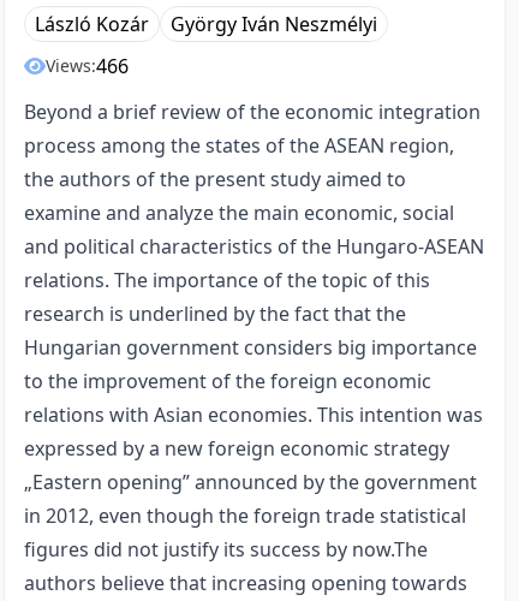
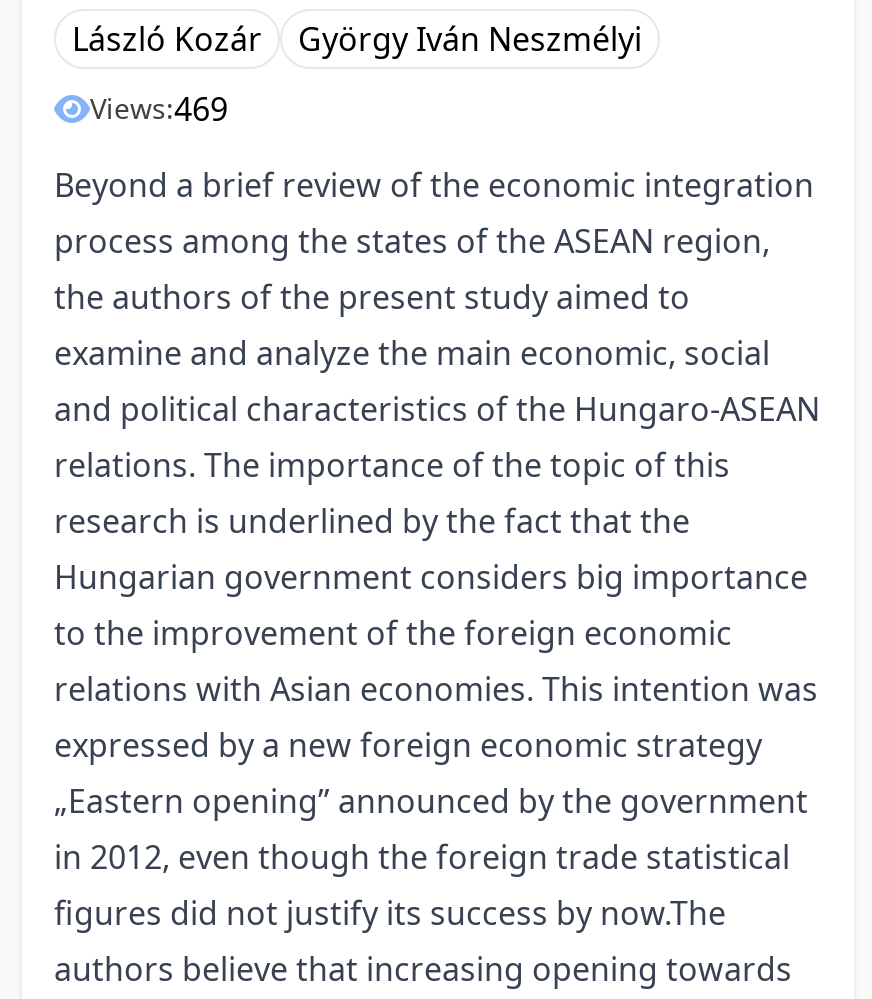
- Views:466
+ Views:469
